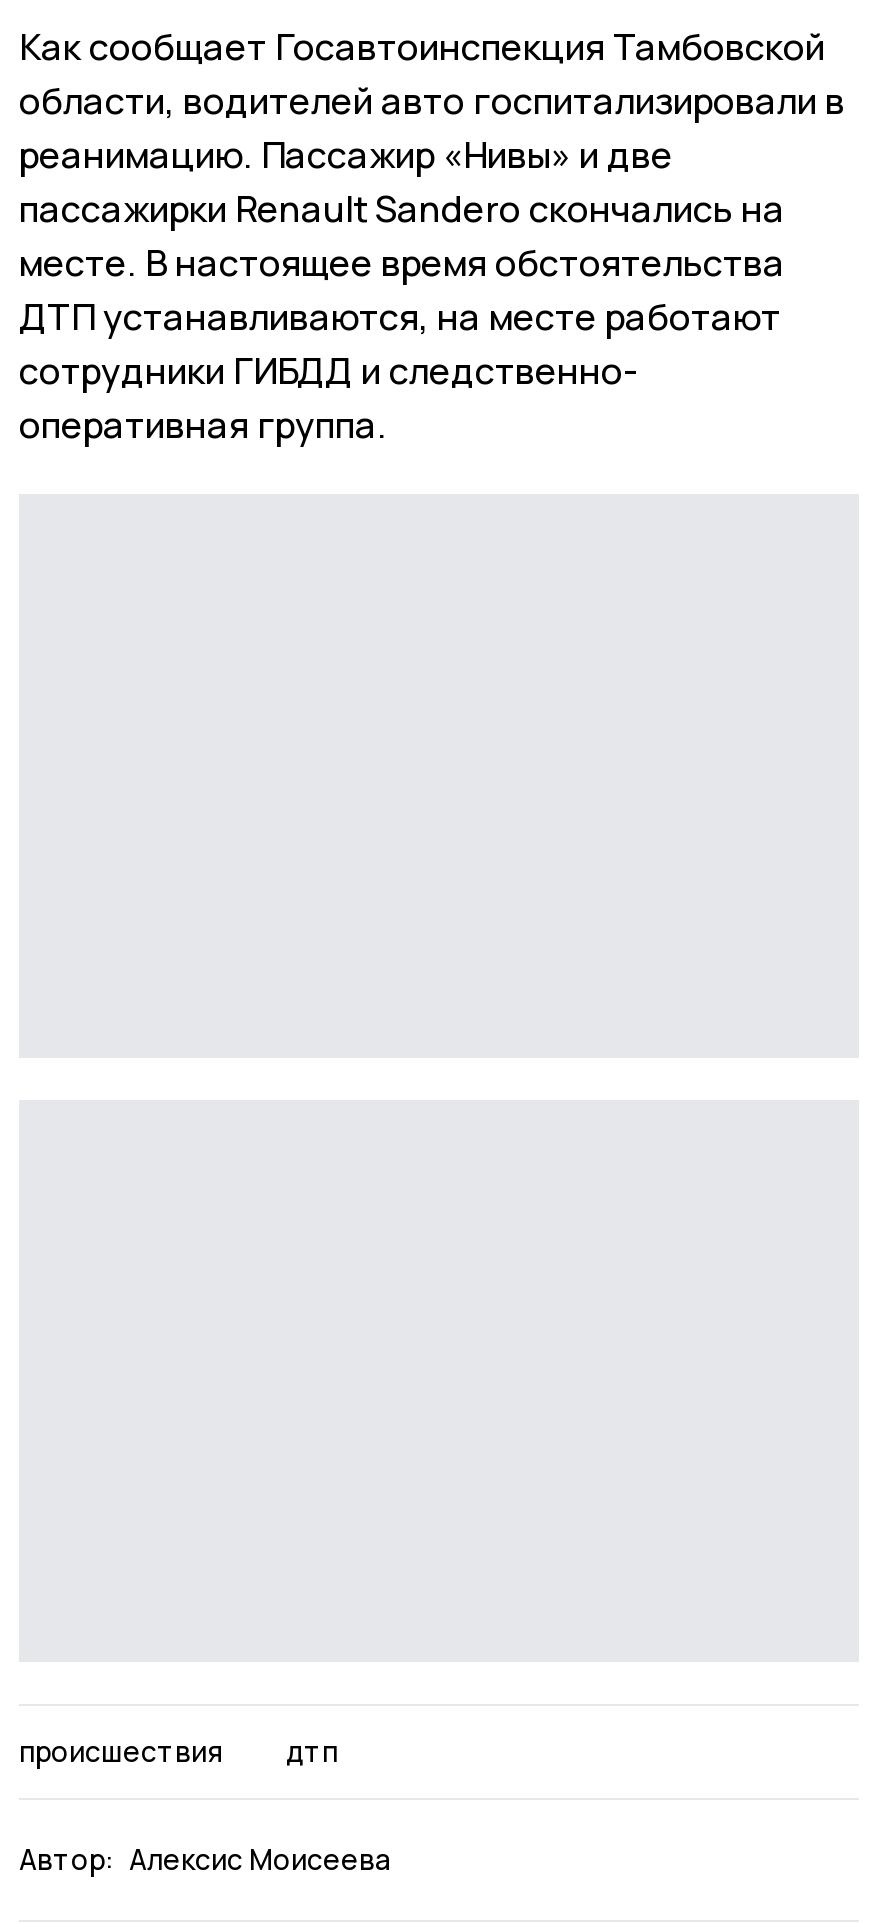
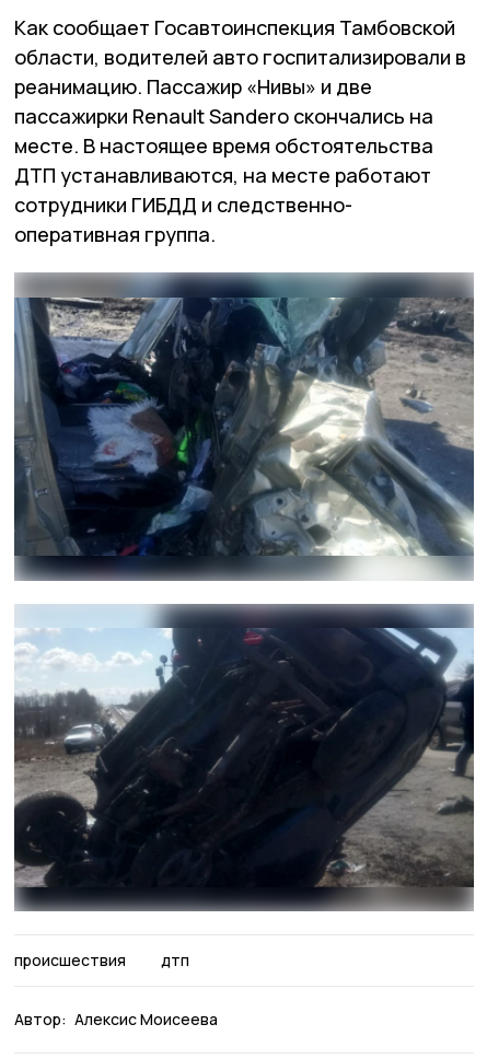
+ [image]

+ [image]
